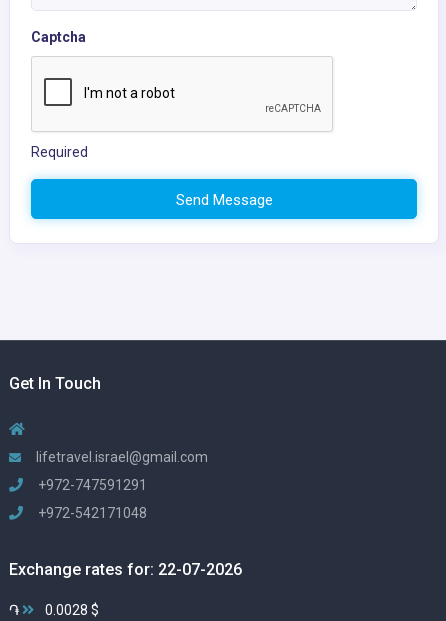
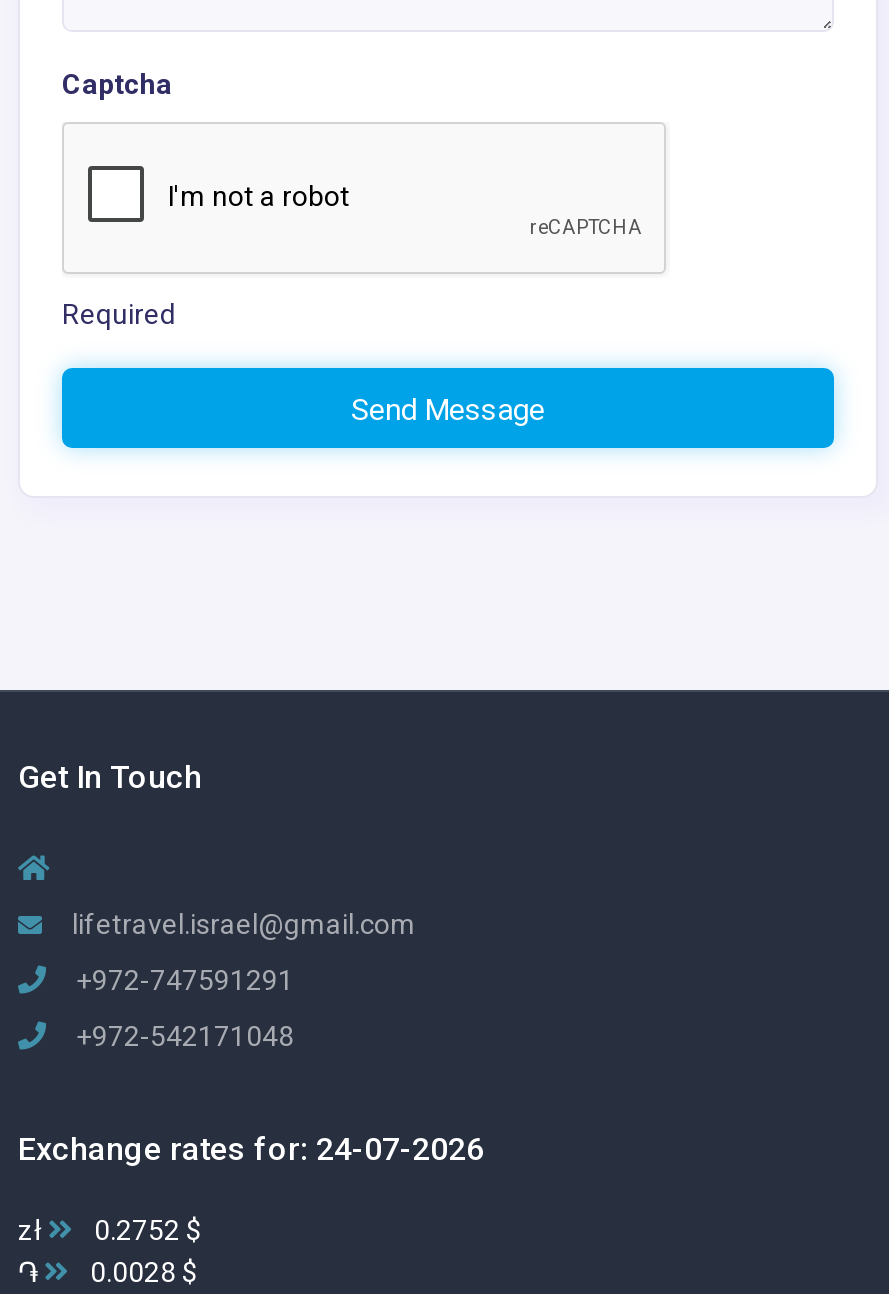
- Exchange rates for: 22-07-2026
+ Exchange rates for: 24-07-2026
+ zł
+ 0.2752 $
